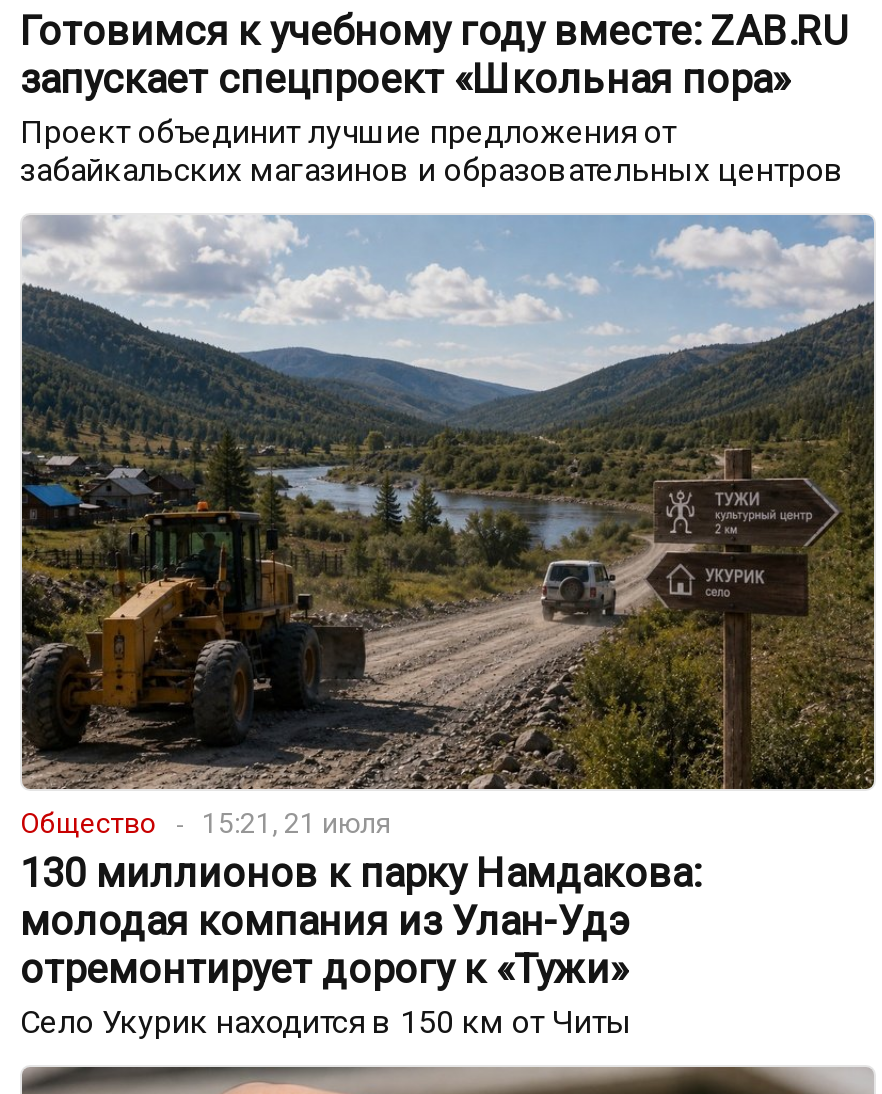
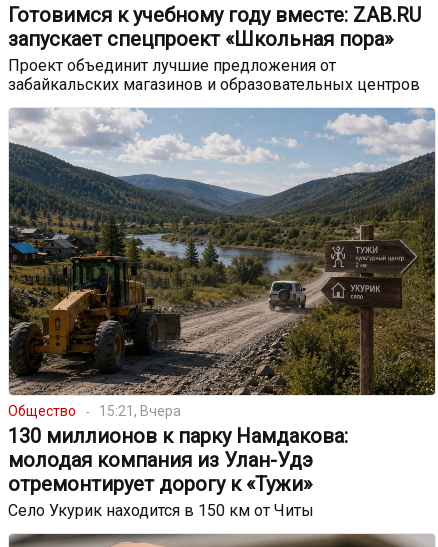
- Общество 15:21, 21 июля
+ Общество 15:21, Вчера
